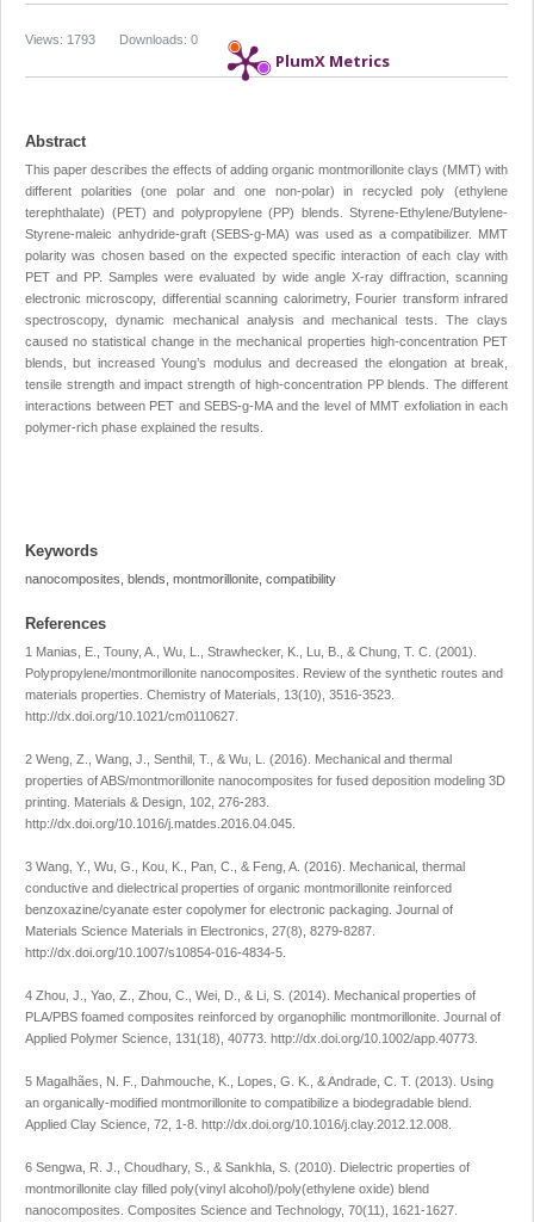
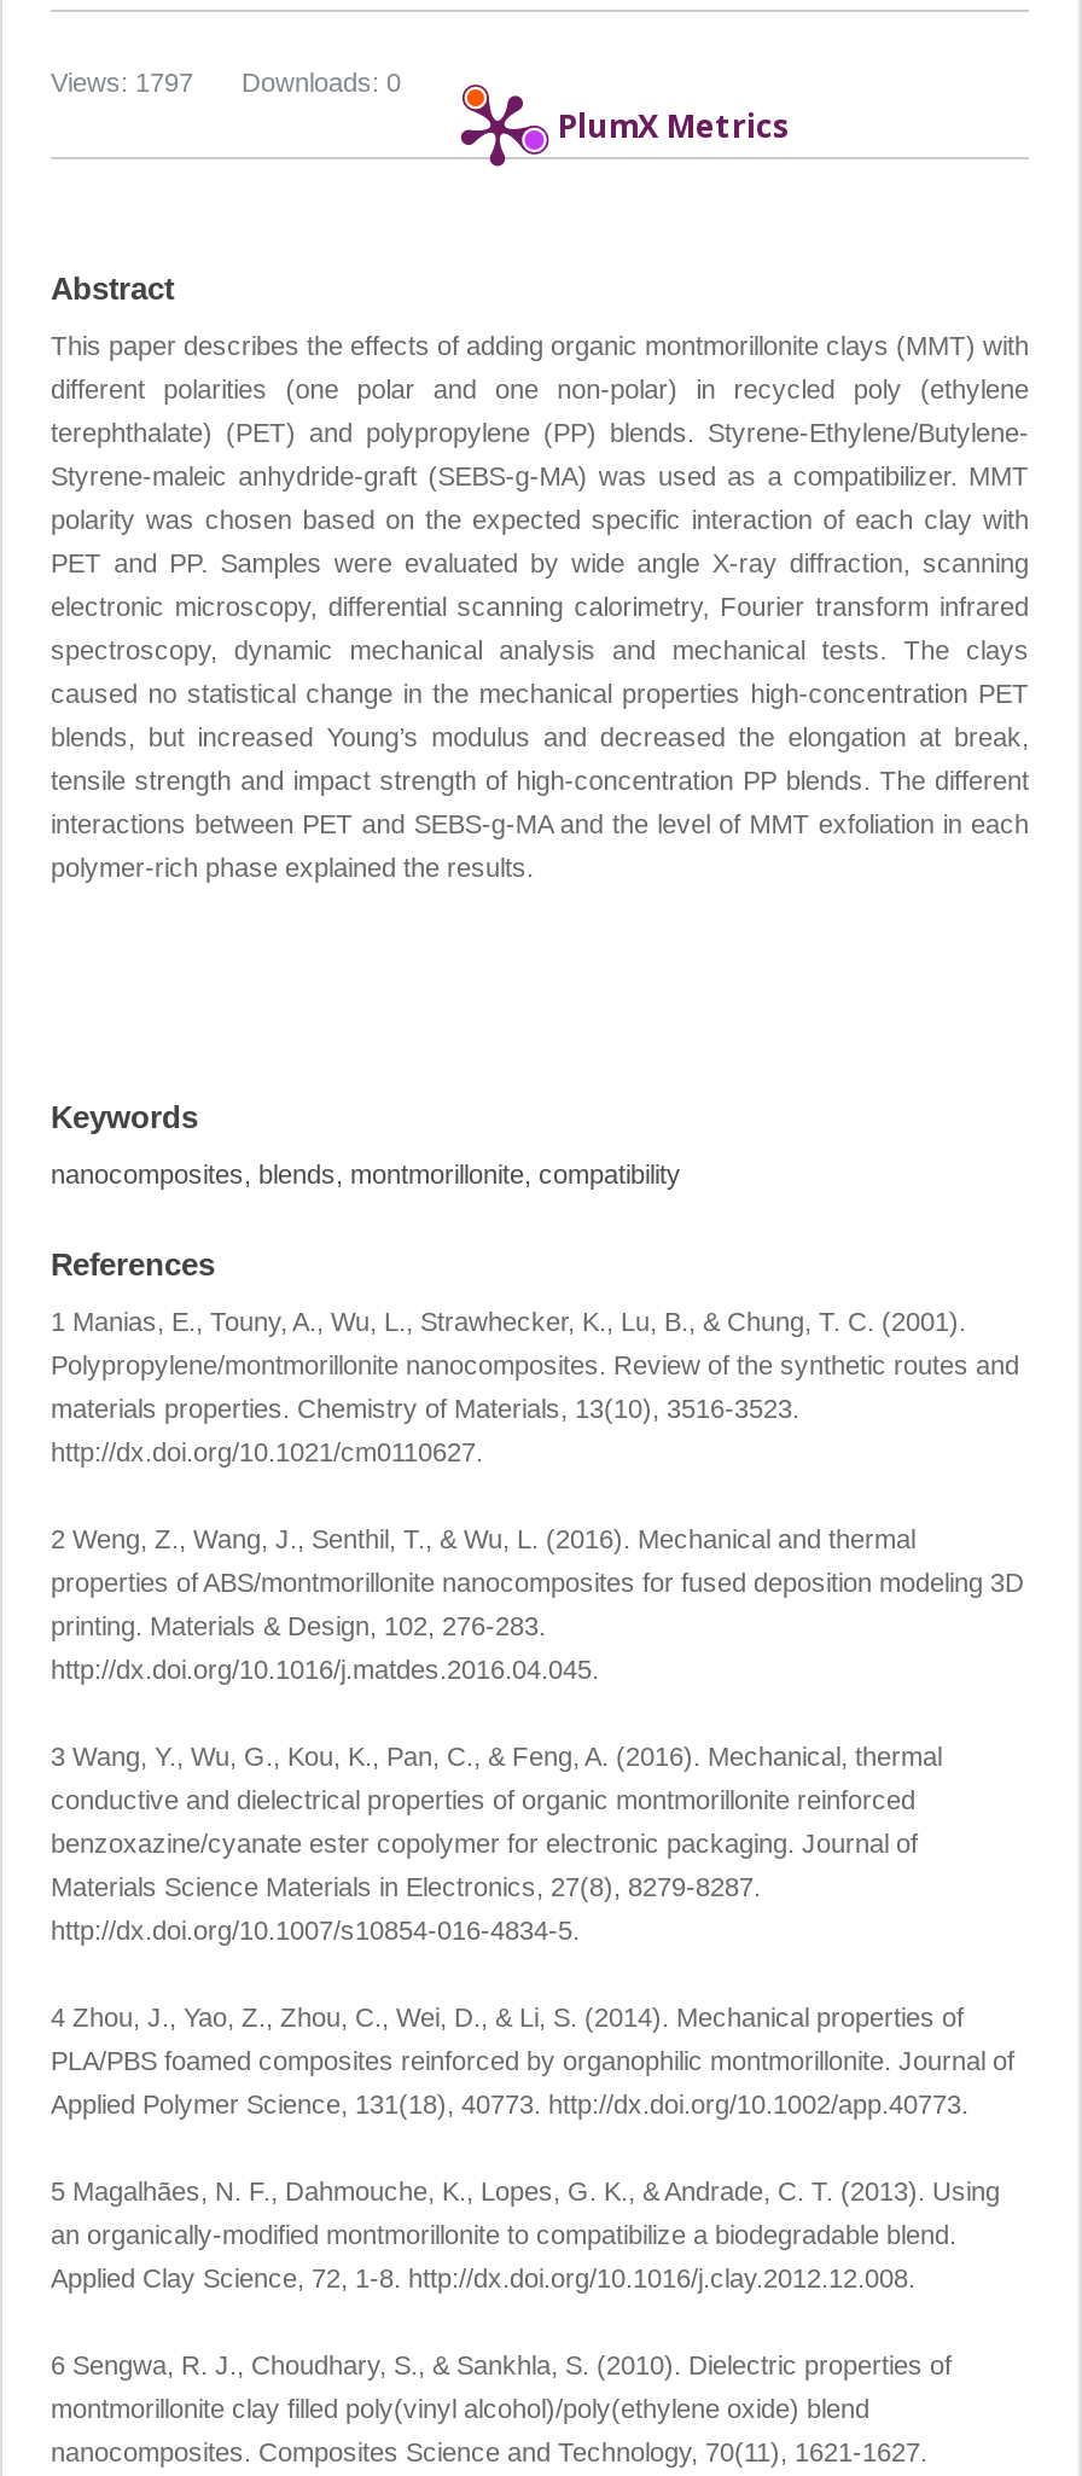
- Views: 1793 Downloads: 0
+ Views: 1797 Downloads: 0
